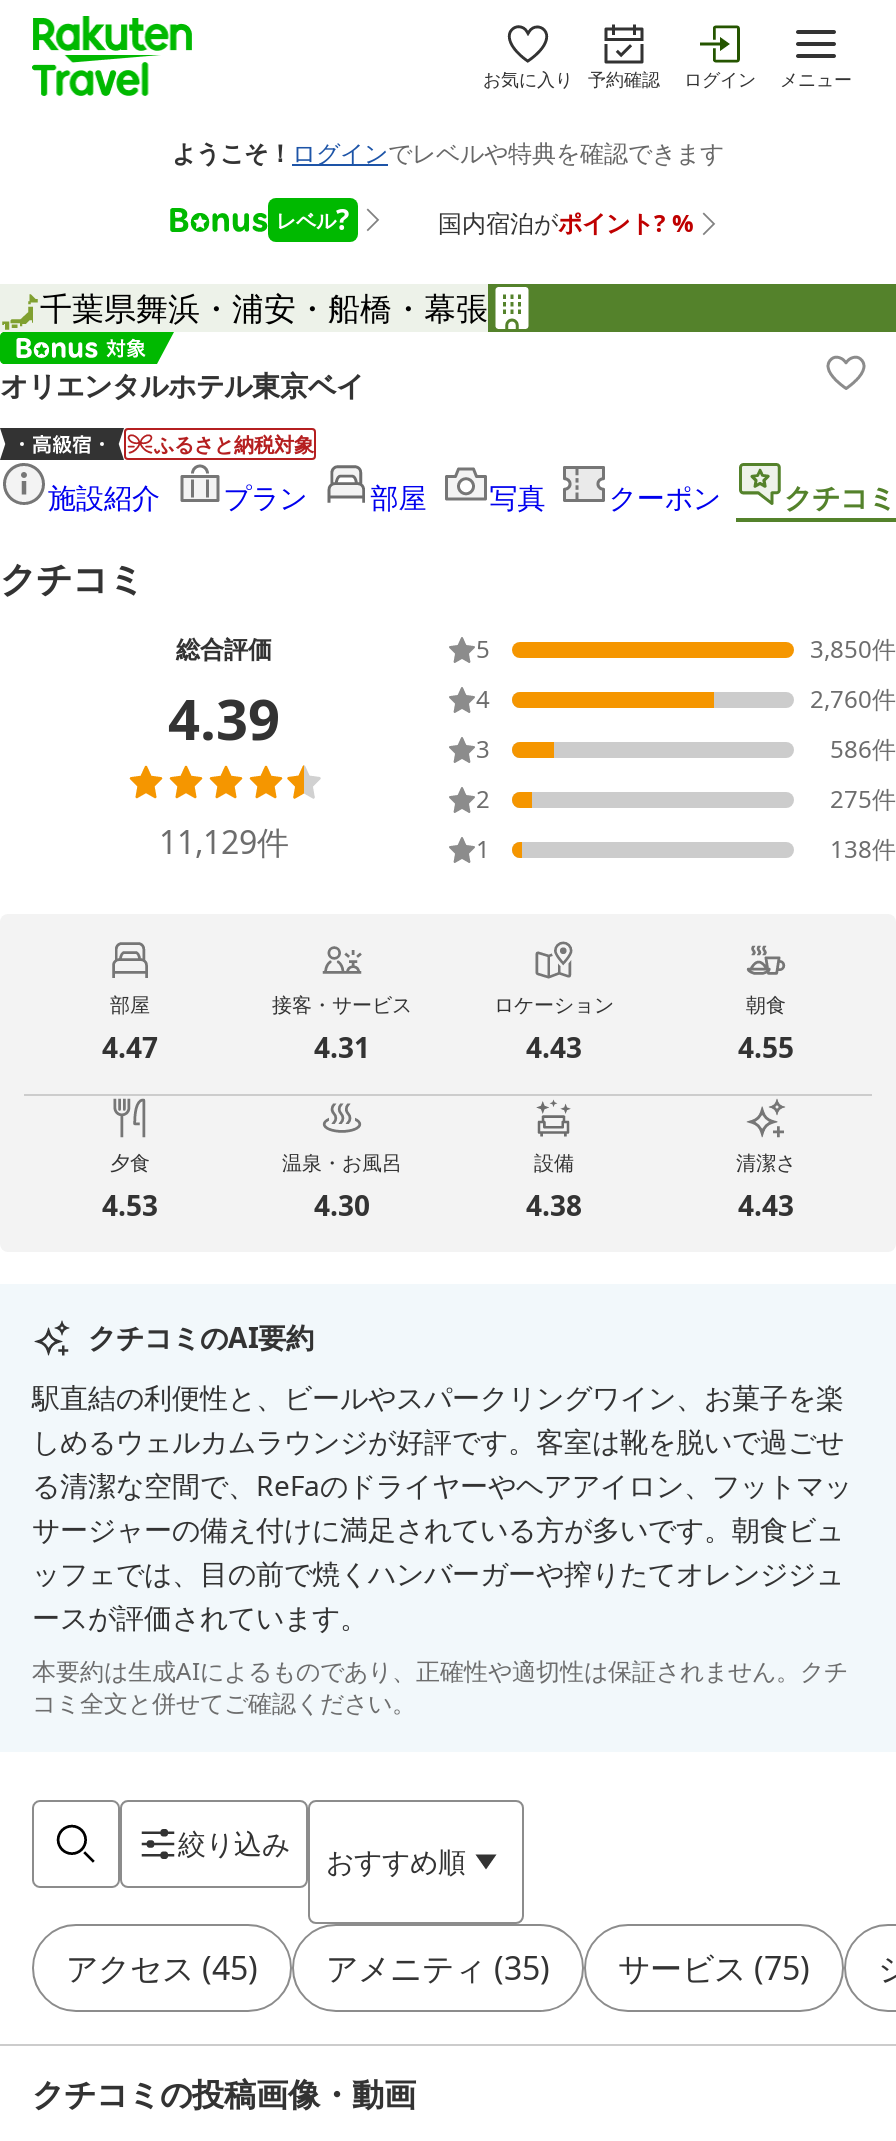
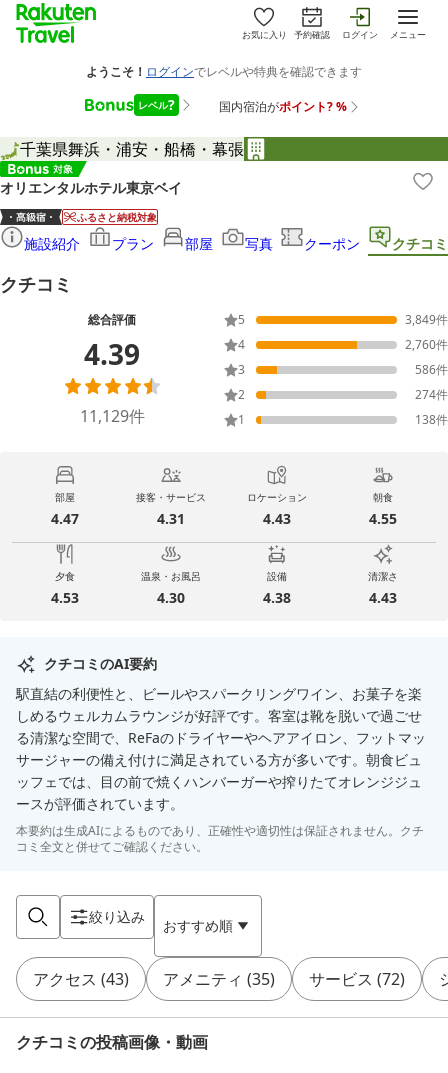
- 3,850件
+ 3,849件

- 275件
+ 274件

- アクセス (45)
+ アクセス (43)

- サービス (75)
+ サービス (72)
